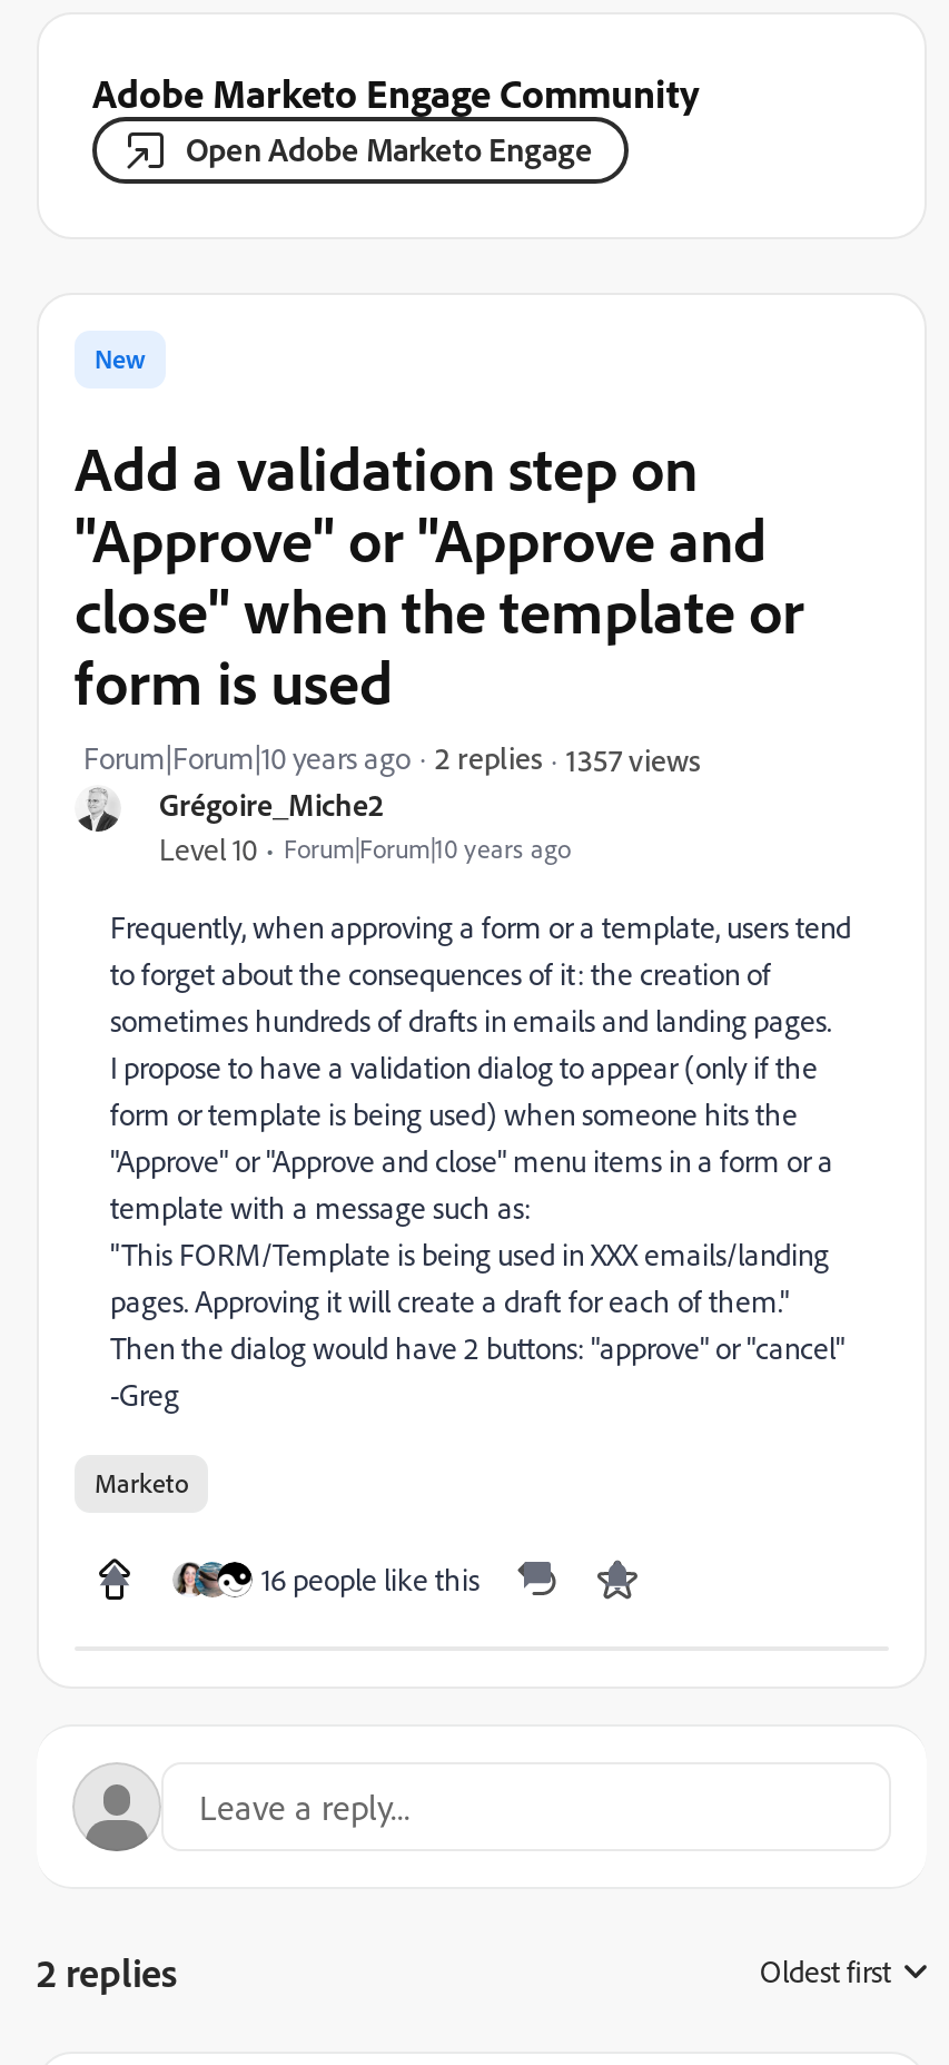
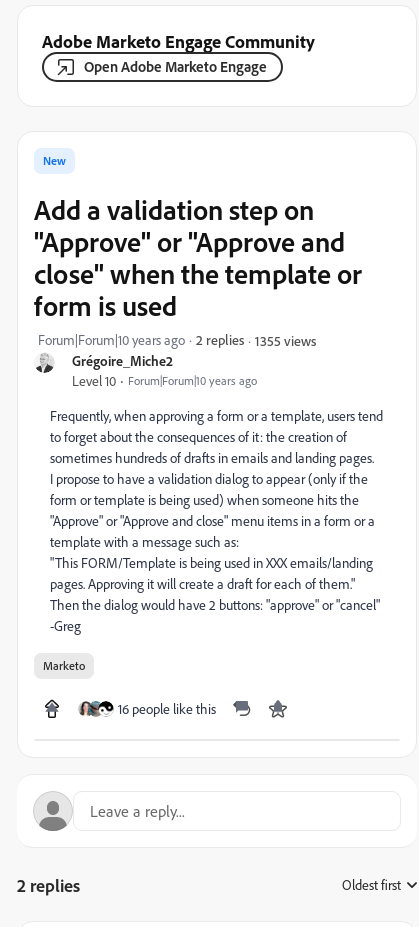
- 1357 views
+ 1355 views
